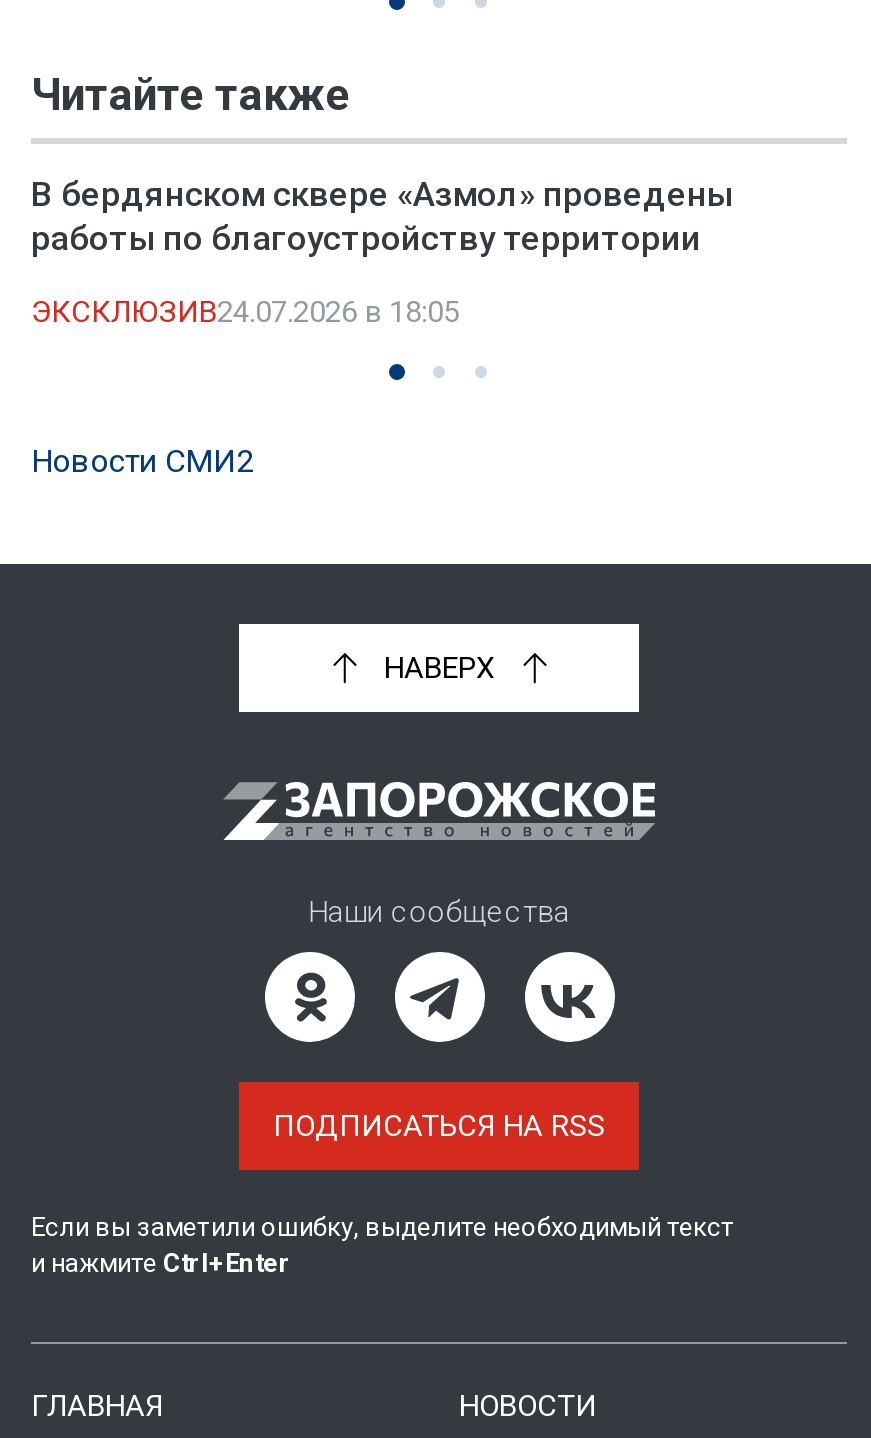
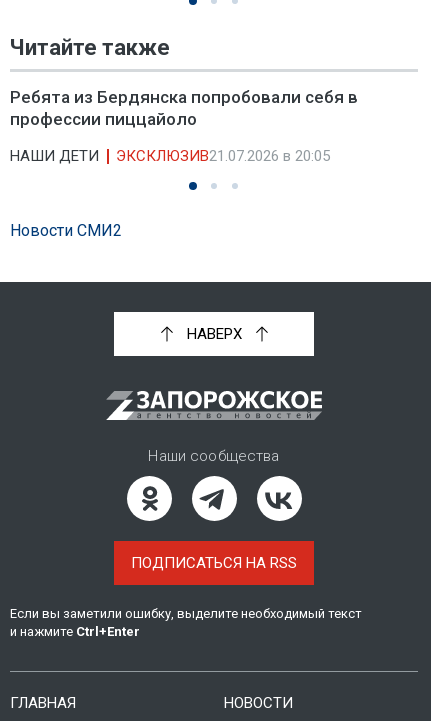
- В бердянском сквере «Азмол» проведены
- работы по благоустройству территории
+ Ребята из Бердянска попробовали себя в
+ профессии пиццайоло

- ЭКСКЛЮЗИВ24.07.2026 в 18:05
+ НАШИ ДЕТИ
+ ЭКСКЛЮЗИВ21.07.2026 в 20:05
